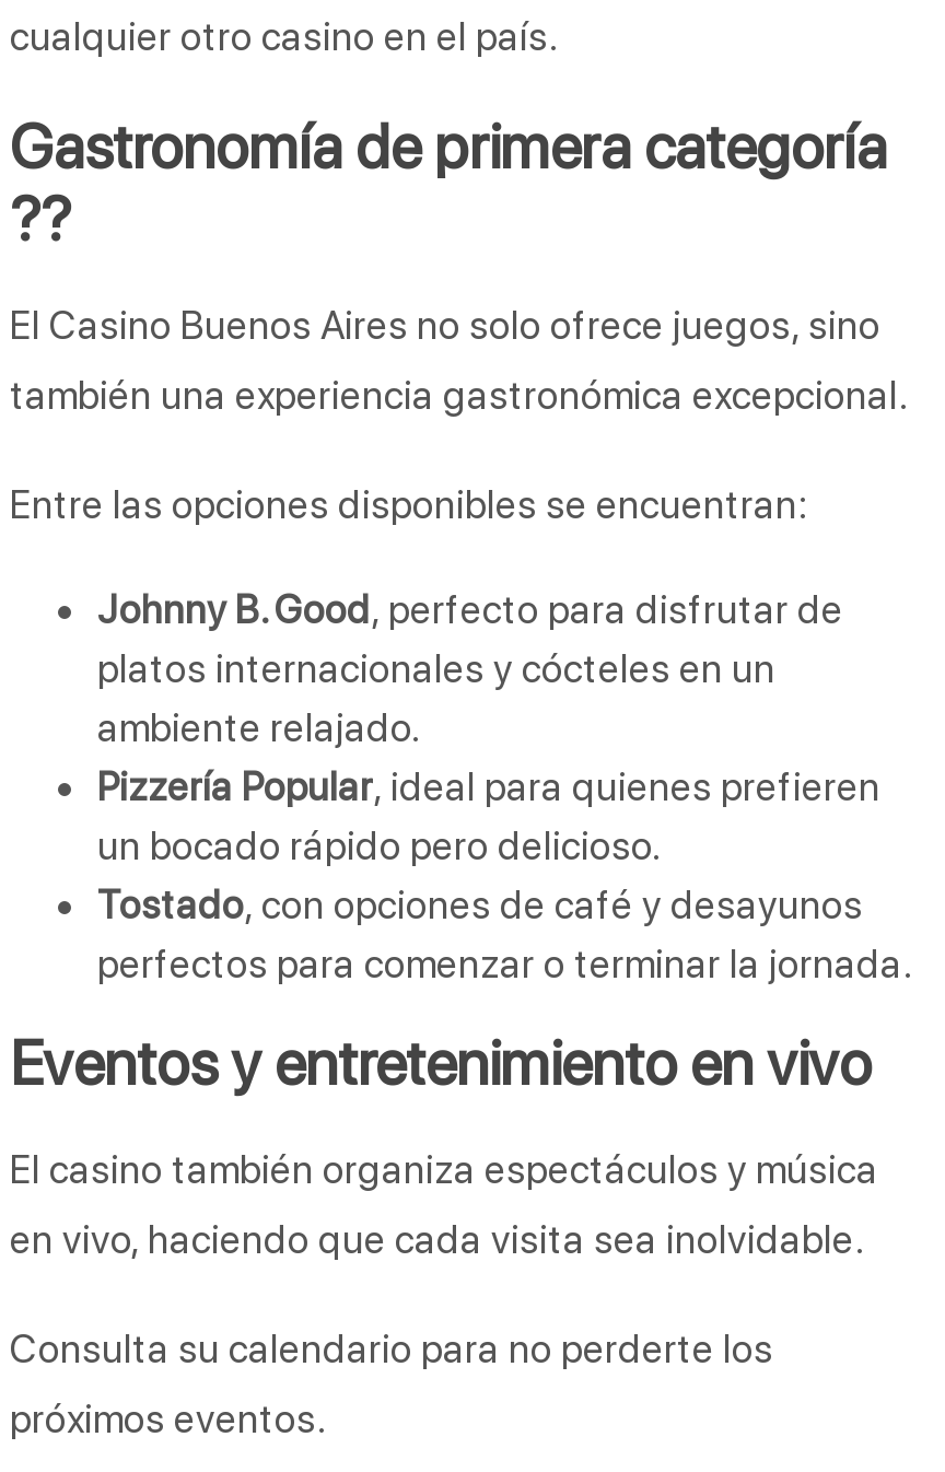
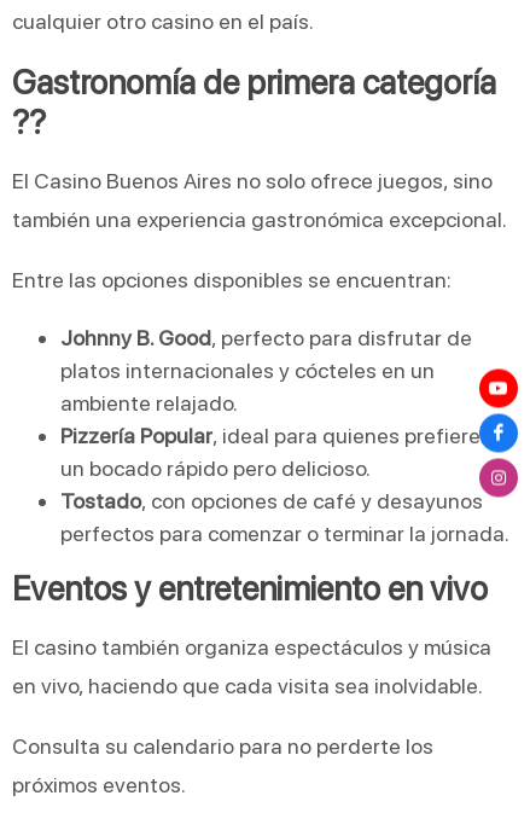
+ [image]
